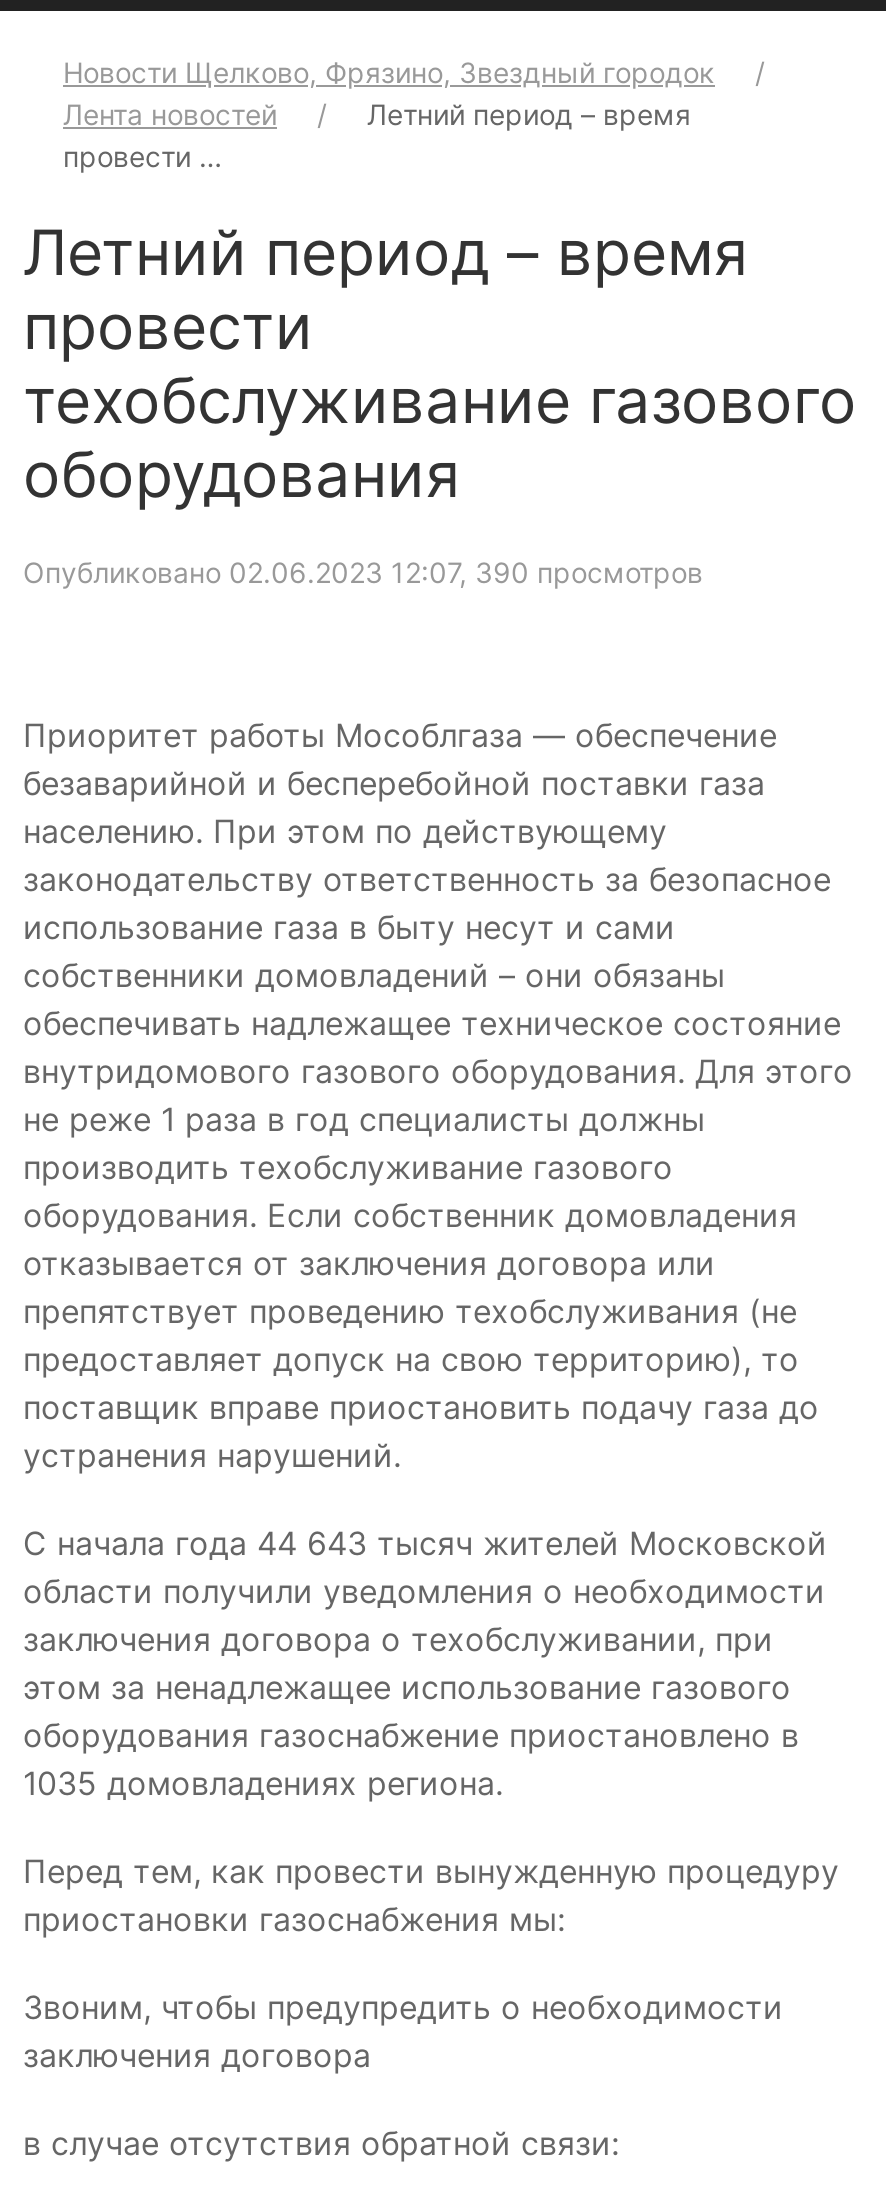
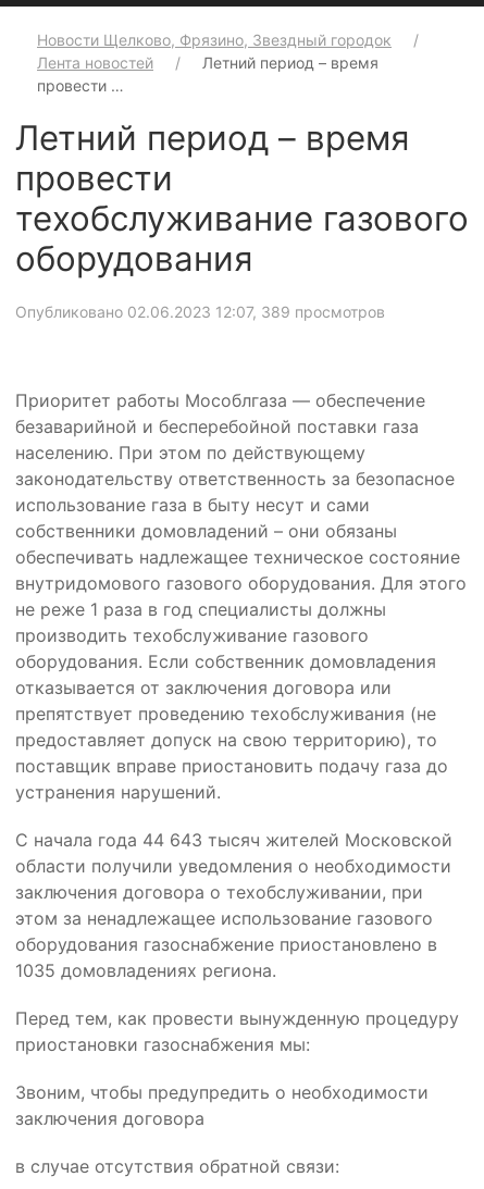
- Опубликовано 02.06.2023 12:07, 390 просмотров
+ Опубликовано 02.06.2023 12:07, 389 просмотров
